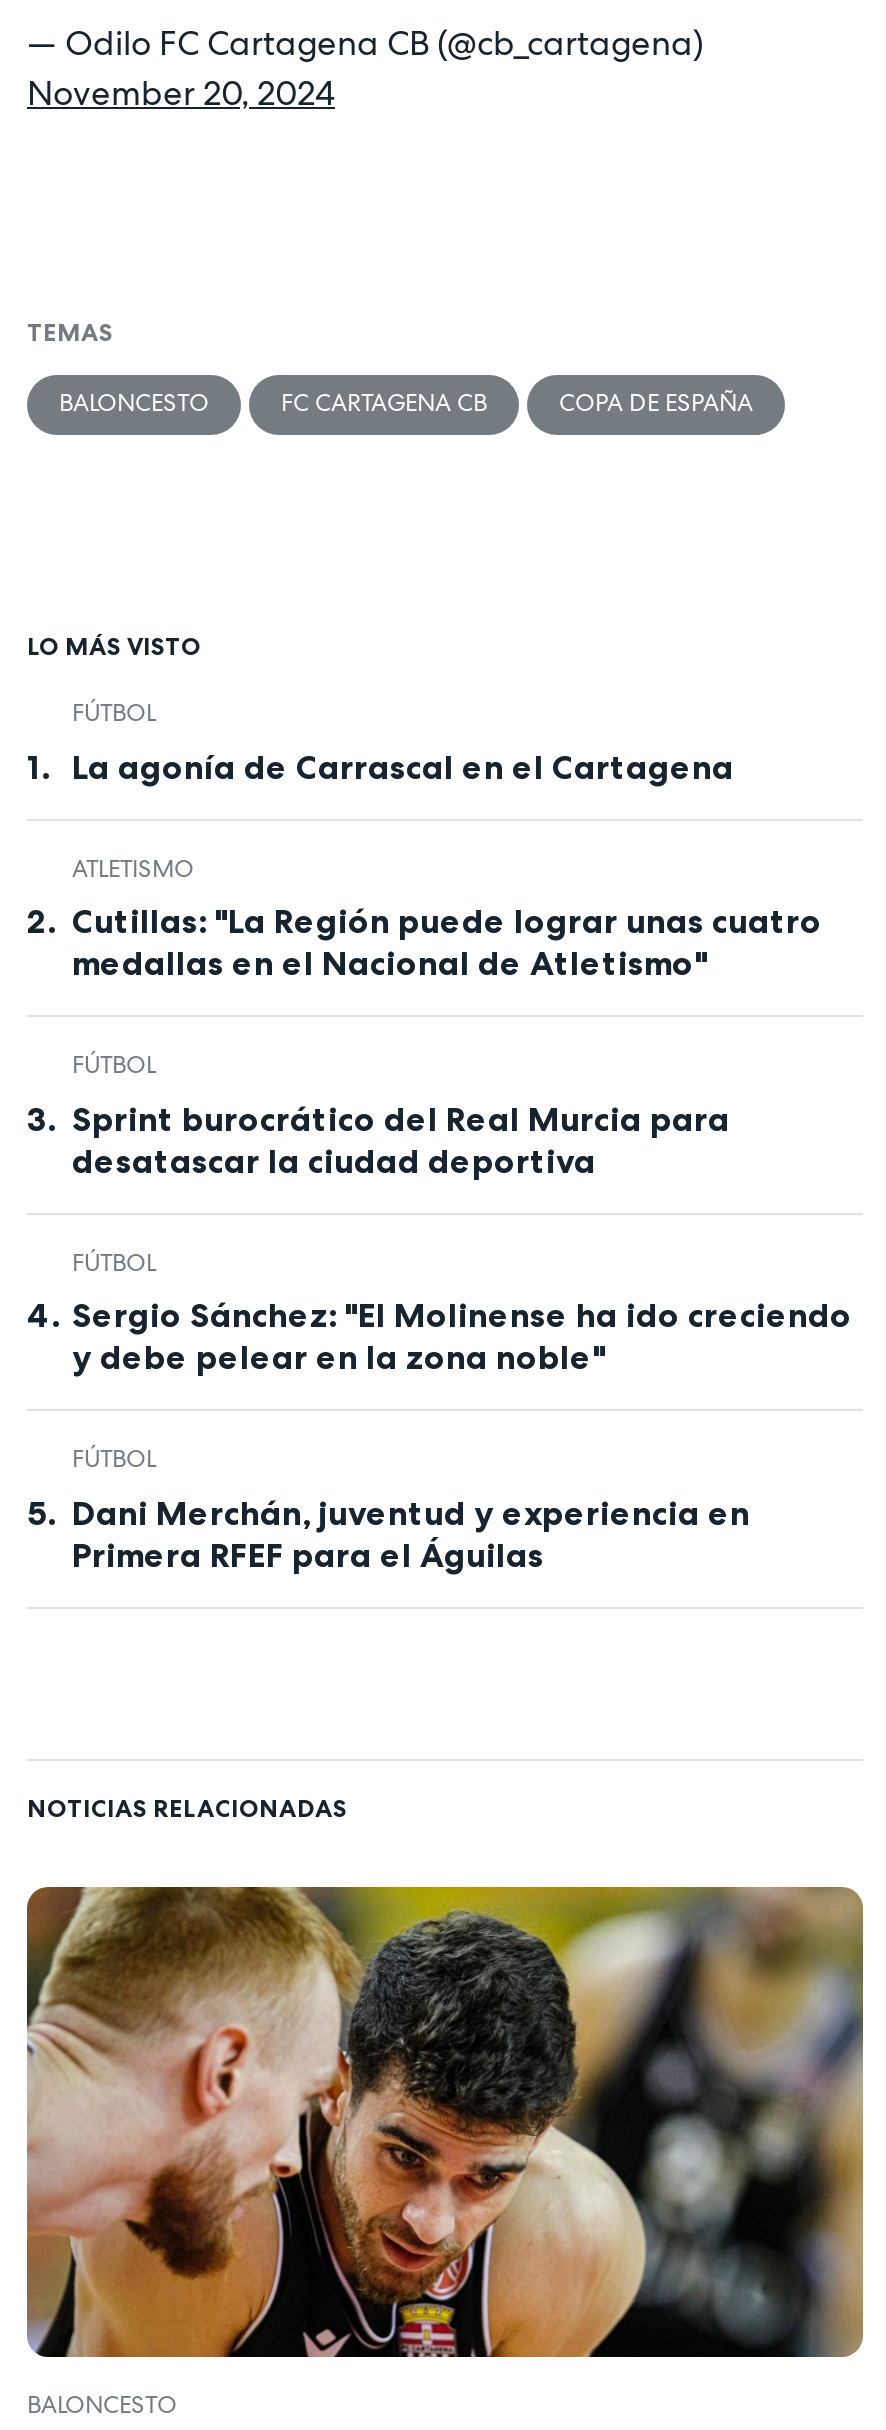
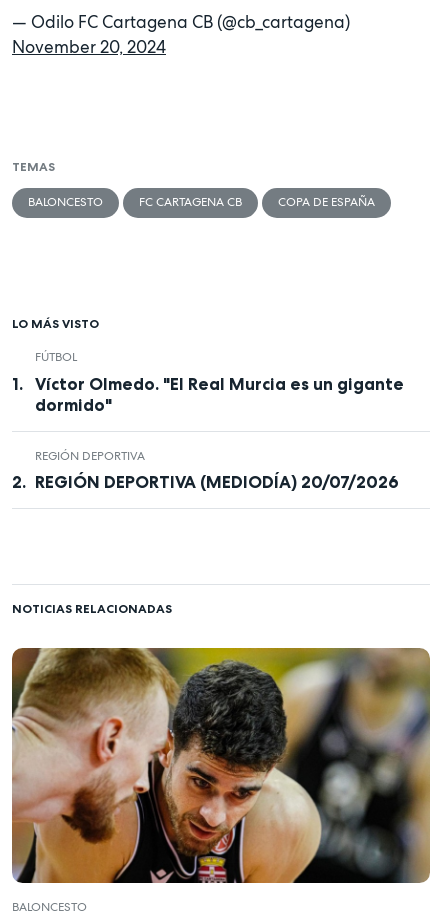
- La agonía de Carrascal en el Cartagena
- ATLETISMO
- Cutillas: "La Región puede lograr unas cuatro
- medallas en el Nacional de Atletismo"
- FÚTBOL
- Sprint burocrático del Real Murcia para
- desatascar la ciudad deportiva
- FÚTBOL
- Sergio Sánchez: "El Molinense ha ido creciendo
- y debe pelear en la zona noble"
- FÚTBOL
- Dani Merchán, juventud y experiencia en
- Primera RFEF para el Águilas
+ Víctor Olmedo. "El Real Murcia es un gigante
+ dormido"
+ REGIÓN DEPORTIVA
+ REGIÓN DEPORTIVA (MEDIODÍA) 20/07/2026
